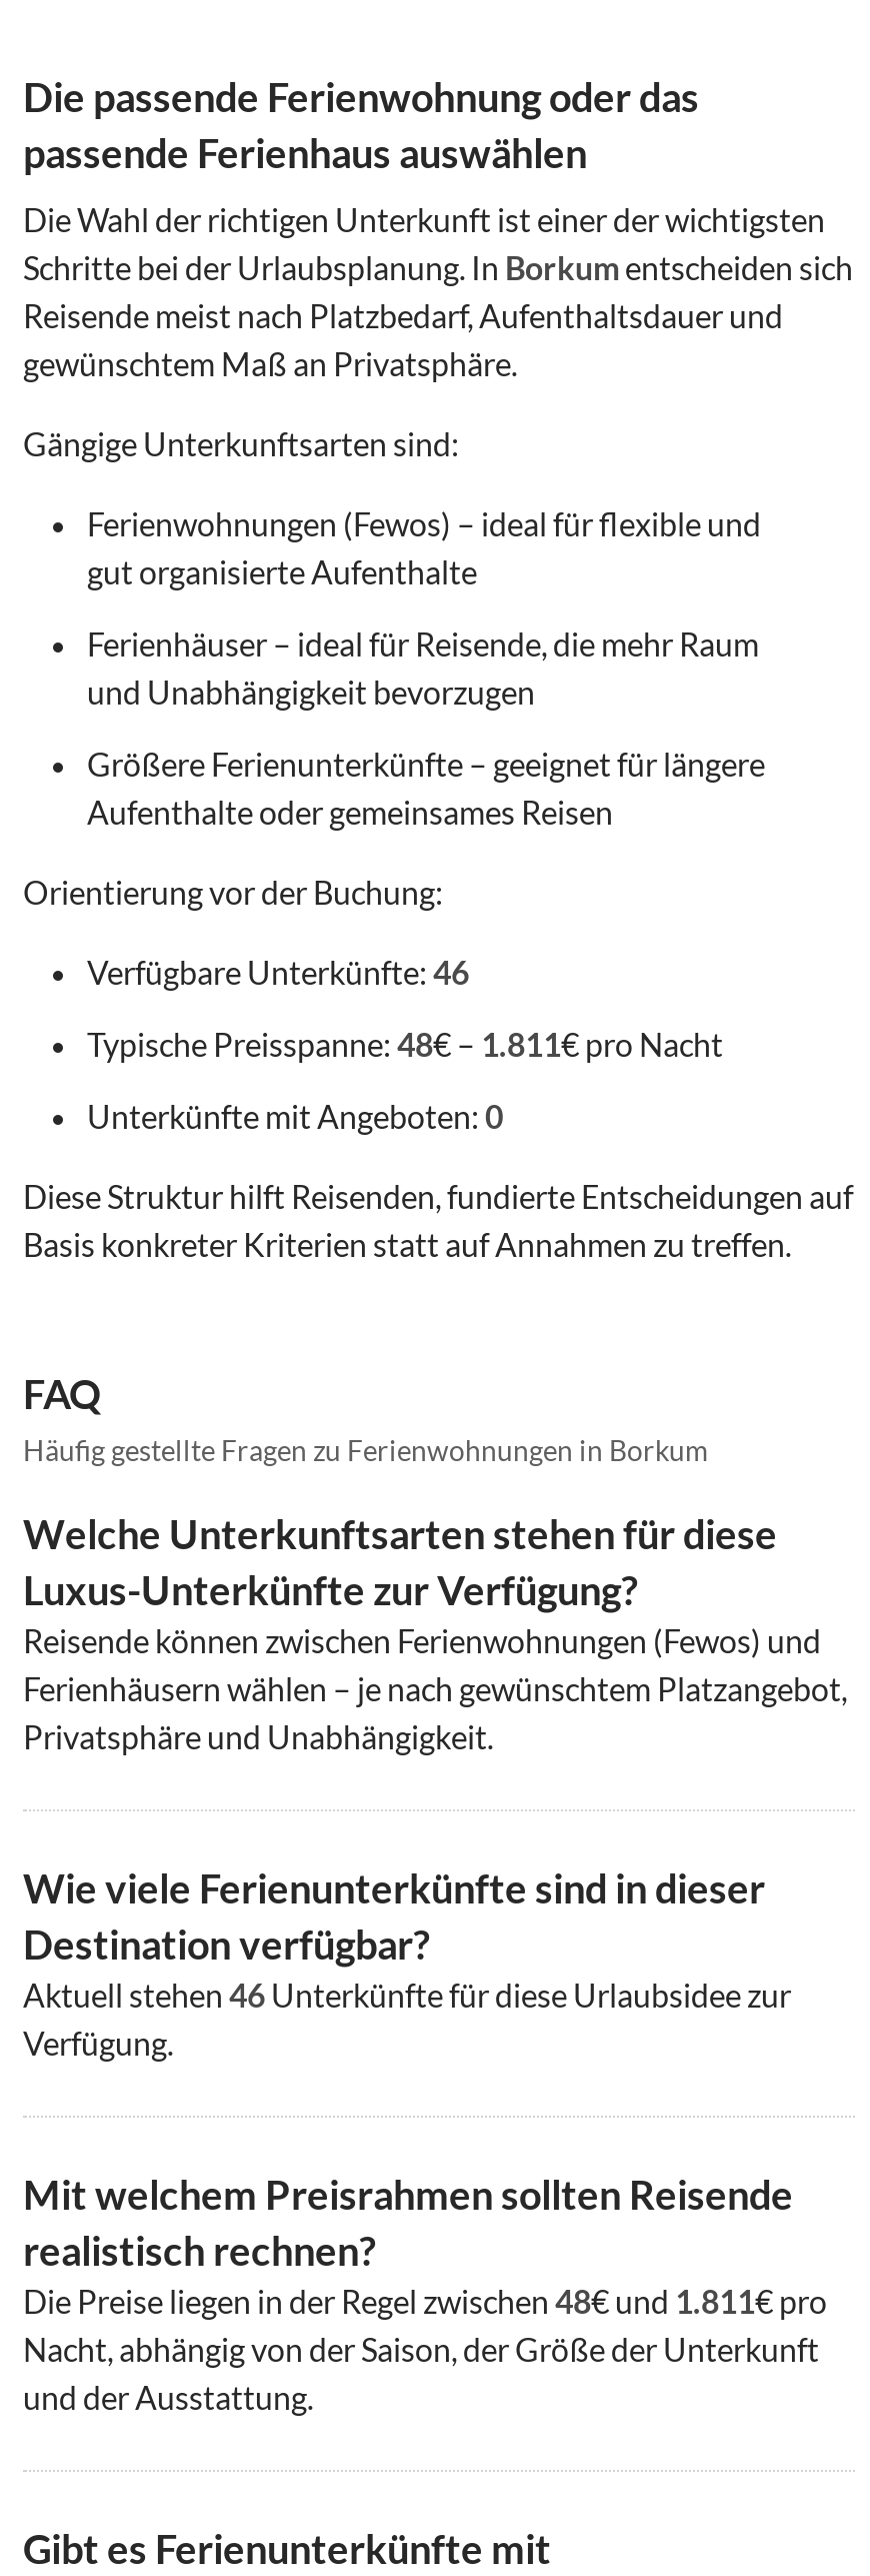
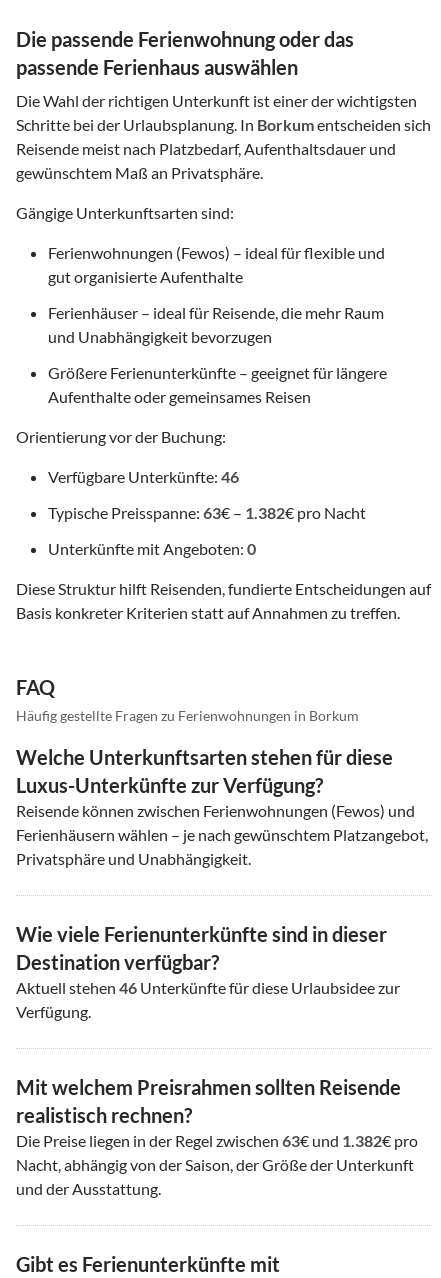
- Typische Preisspanne: 48€ – 1.811€ pro Nacht
+ Typische Preisspanne: 63€ – 1.382€ pro Nacht

- Die Preise liegen in der Regel zwischen 48€ und 1.811€ pro
+ Die Preise liegen in der Regel zwischen 63€ und 1.382€ pro
